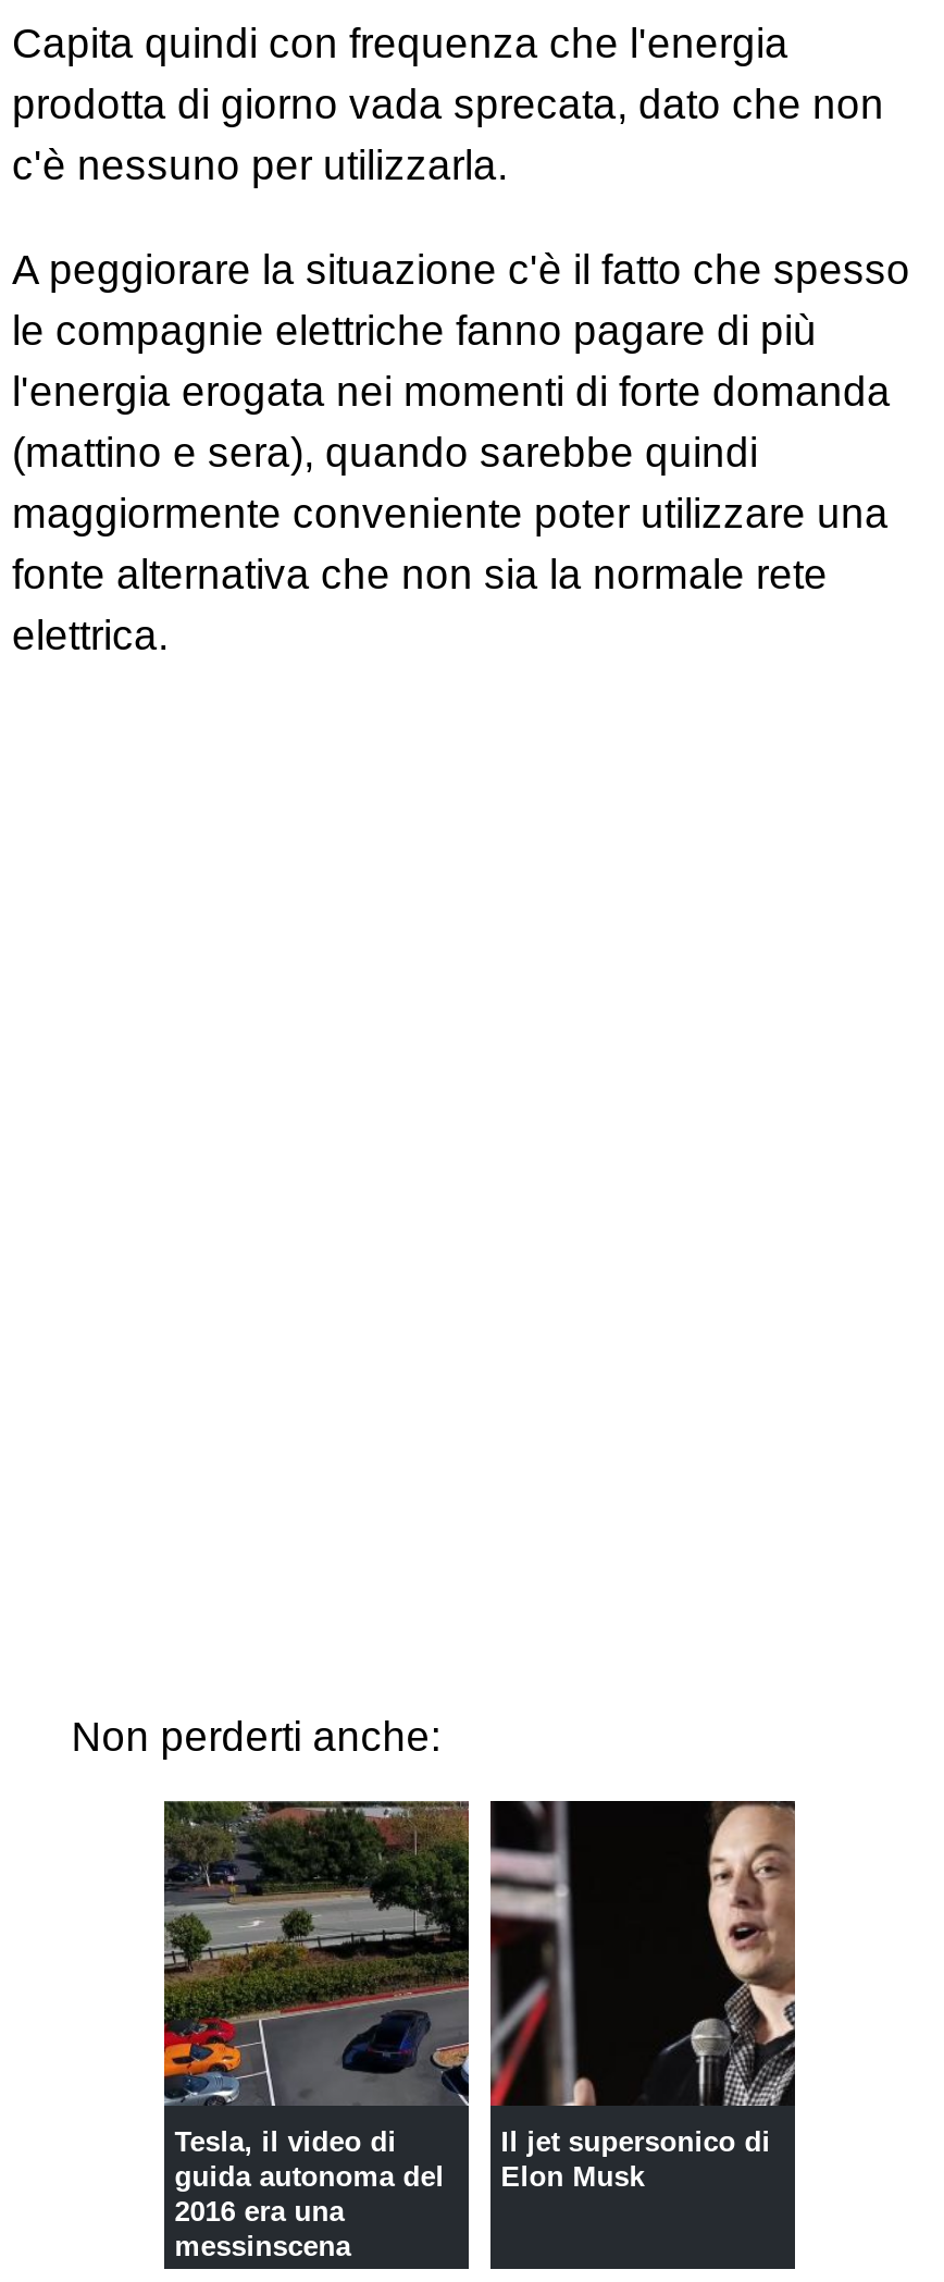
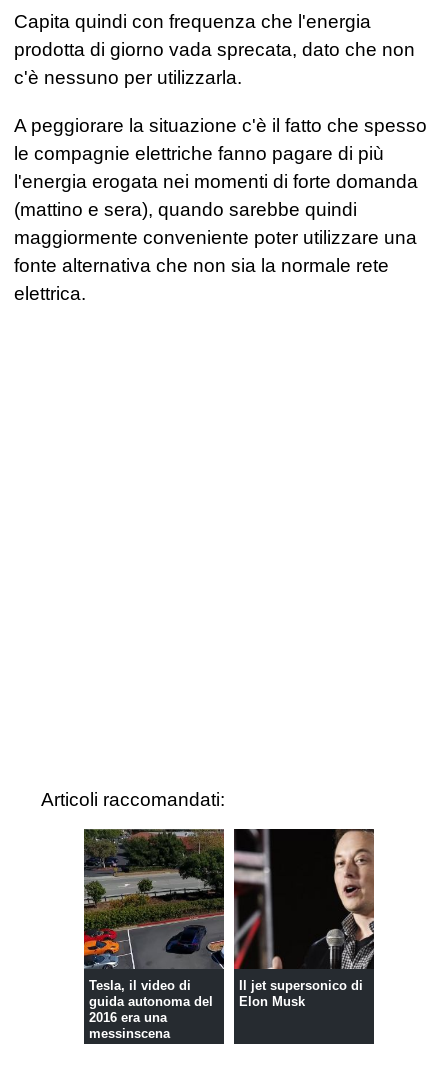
- Non perderti anche:
+ Articoli raccomandati:
